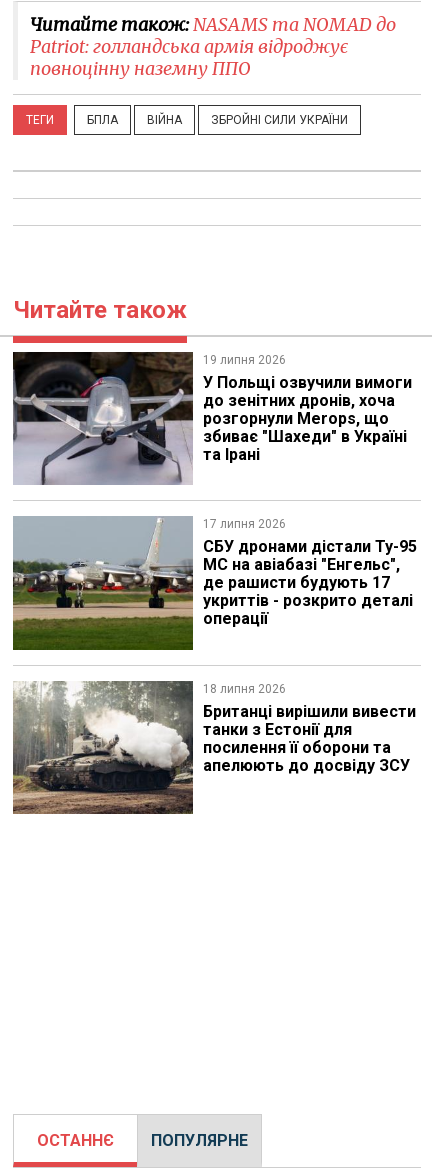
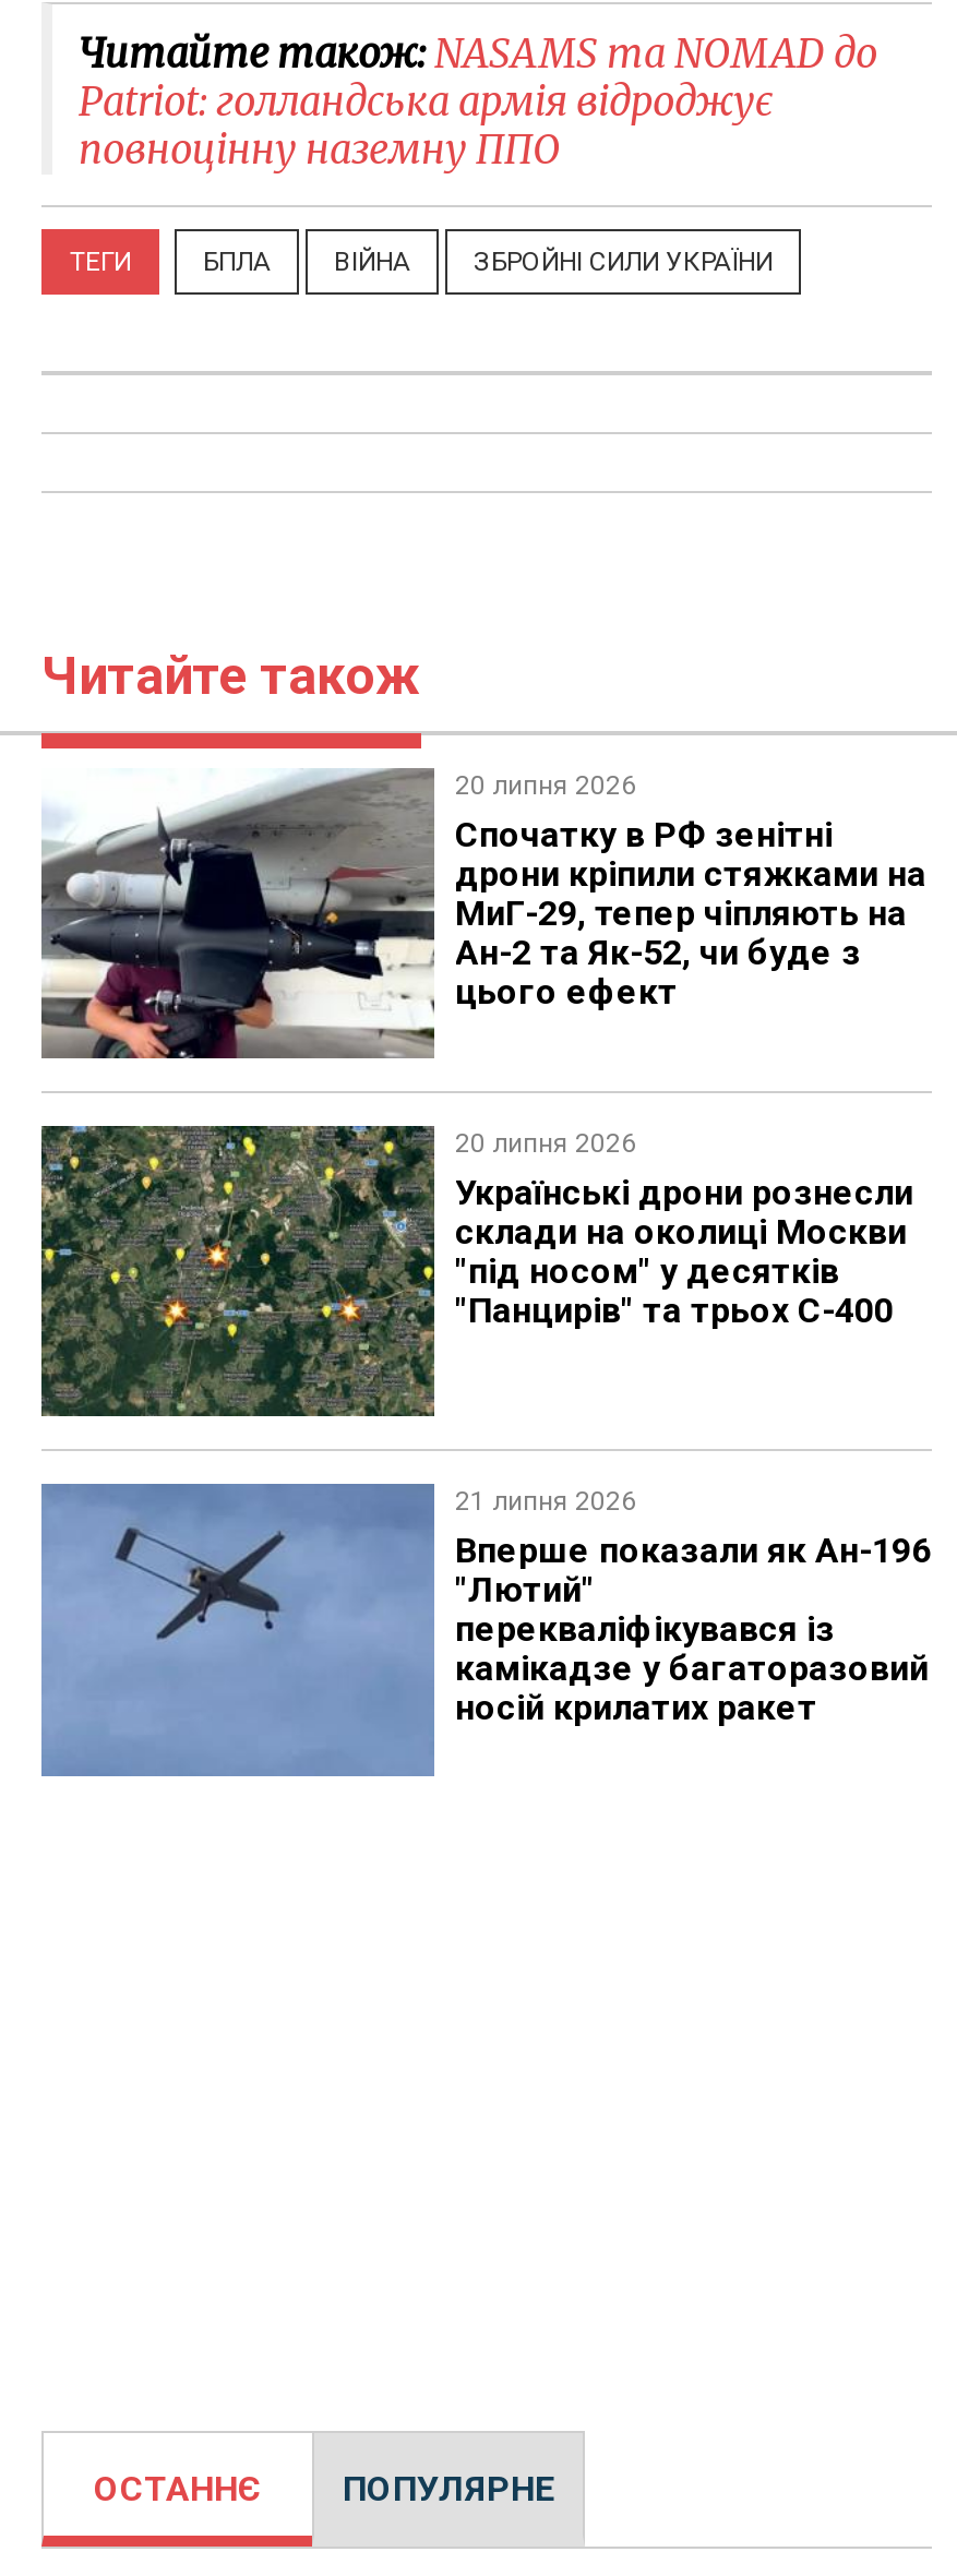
- [image]
- 19 липня 2026
- У Польщі озвучили вимоги
- до зенітних дронів, хоча
- розгорнули Merops, що
- збиває "Шахеди" в Україні
- та Ірані
+ [image]
+ 20 липня 2026
+ Спочатку в РФ зенітні
+ дрони кріпили стяжками на
+ МиГ-29, тепер чіпляють на
+ Ан-2 та Як-52, чи буде з
+ цього ефект

- [image]
- 17 липня 2026
- СБУ дронами дістали Ту-95
- МС на авіабазі "Енгельс",
- де рашисти будують 17
- укриттів - розкрито деталі
- операції
+ [image]
+ 20 липня 2026
+ Українські дрони рознесли
+ склади на околиці Москви
+ "під носом" у десятків
+ "Панцирів" та трьох С-400

- [image]
- 18 липня 2026
- Британці вирішили вивести
- танки з Естонії для
- посилення її оборони та
- апелюють до досвіду ЗСУ
+ [image]
+ 21 липня 2026
+ Вперше показали як Ан-196
+ "Лютий"
+ перекваліфікувався із
+ камікадзе у багаторазовий
+ носій крилатих ракет
